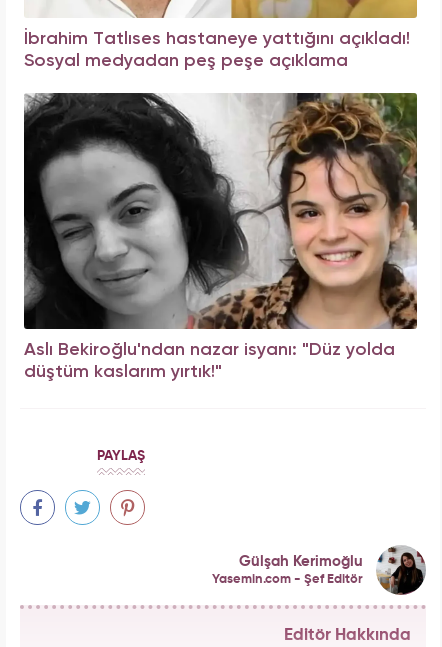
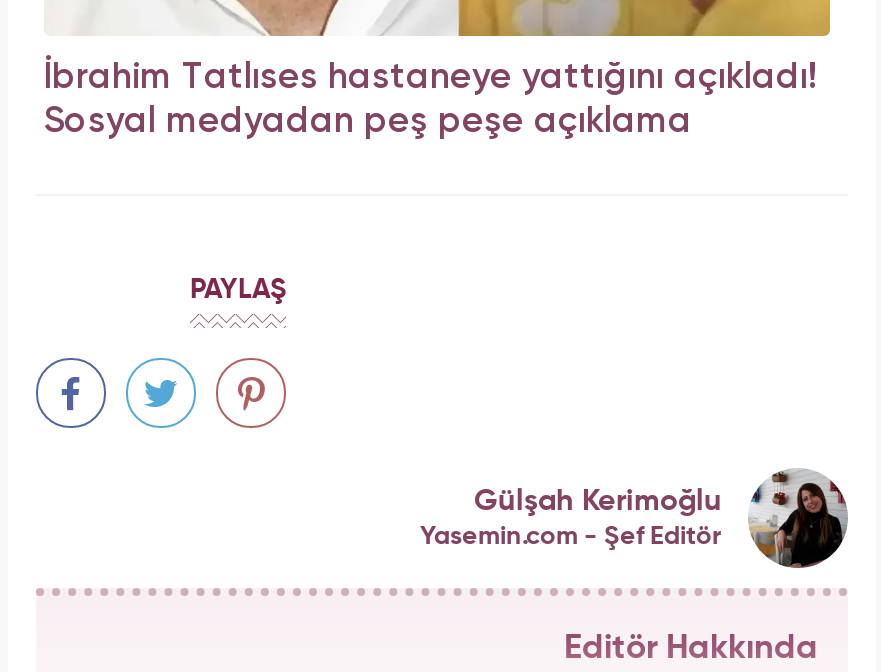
- [image]
- Aslı Bekiroğlu'ndan nazar isyanı: "Düz yolda
- düştüm kaslarım yırtık!"
